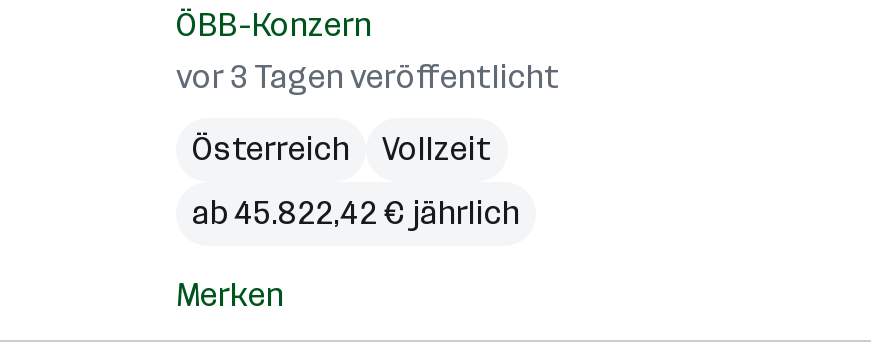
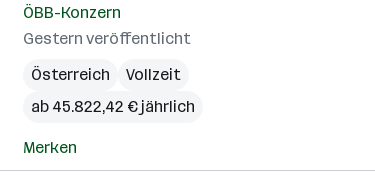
- vor 3 Tagen veröffentlicht
+ Gestern veröffentlicht
